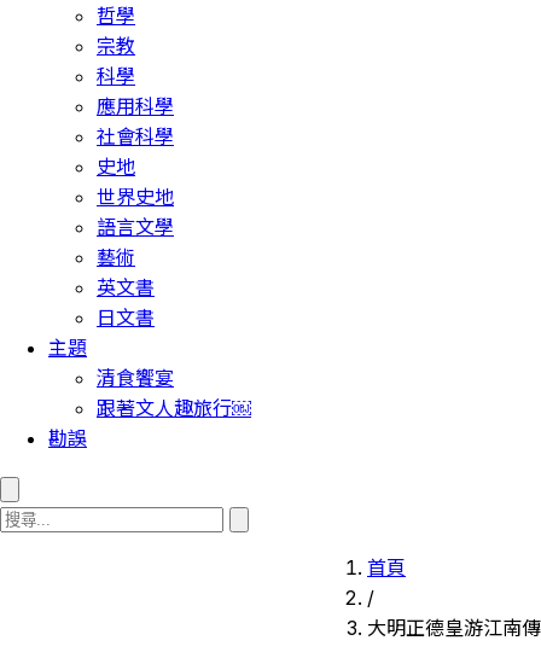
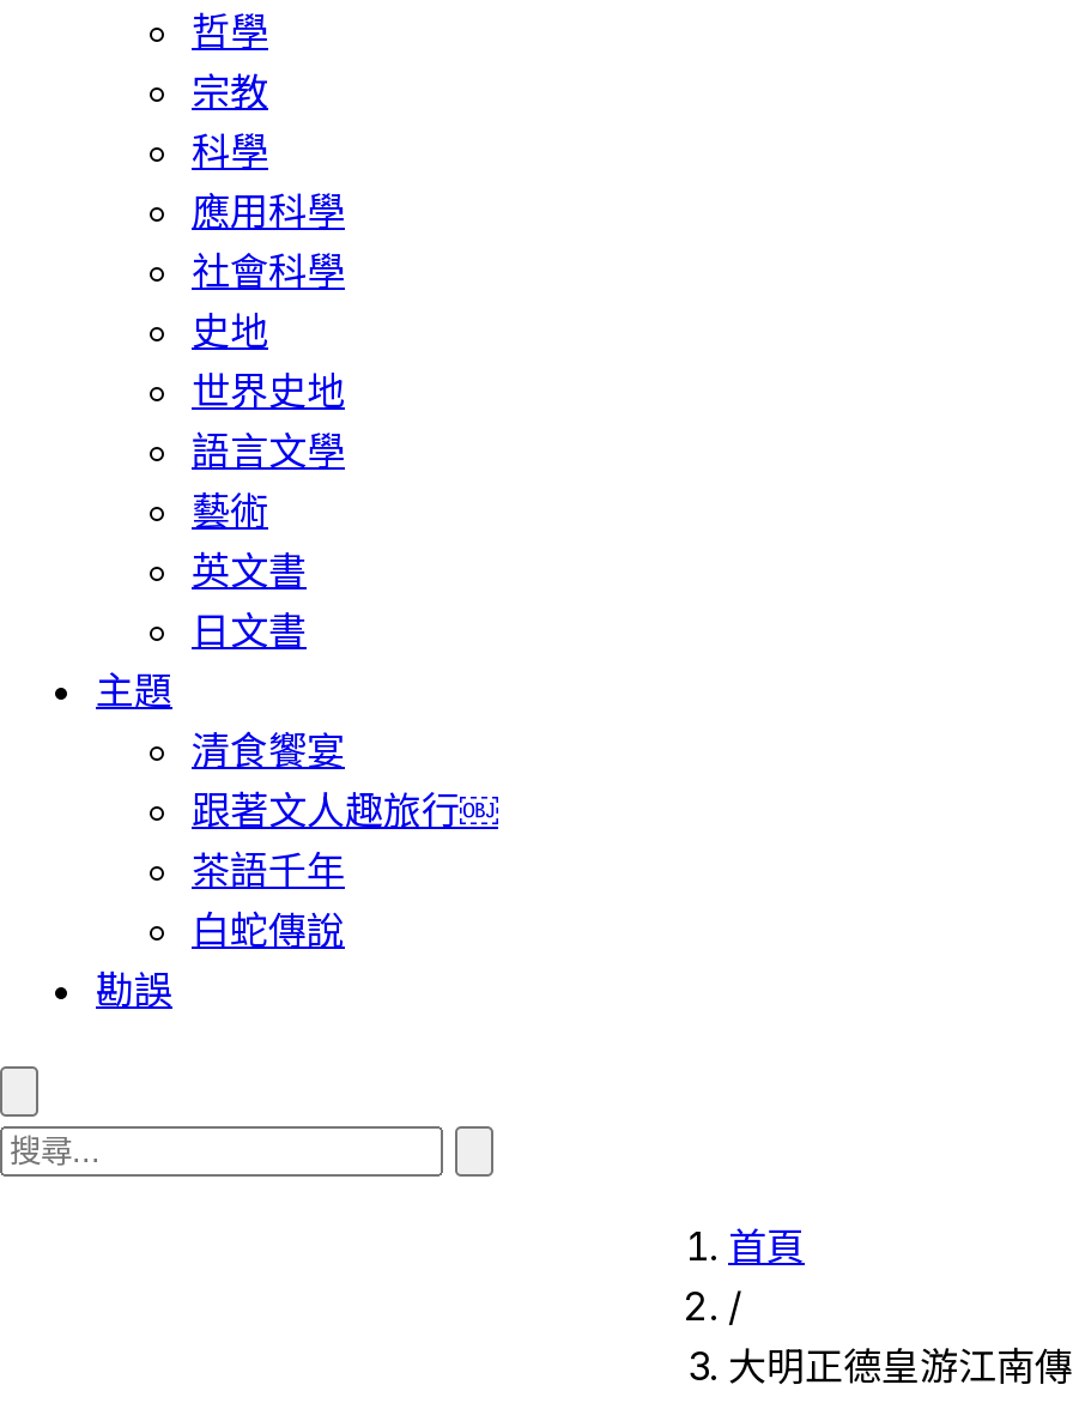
+ 茶語千年
+ 白蛇傳說
